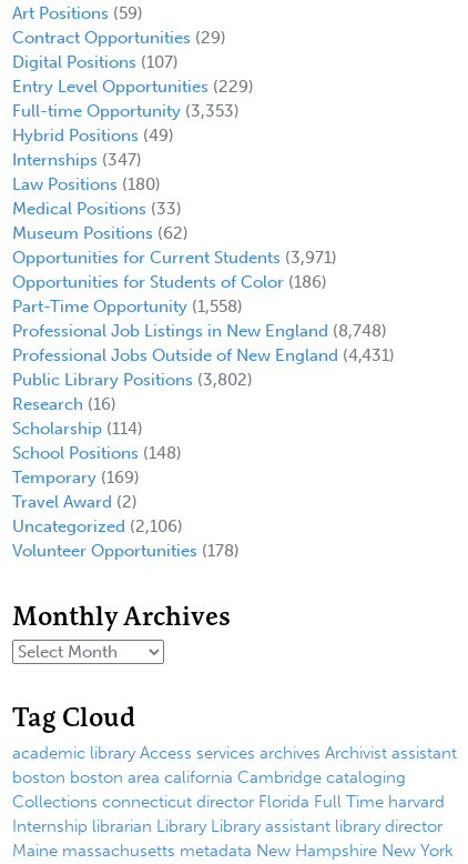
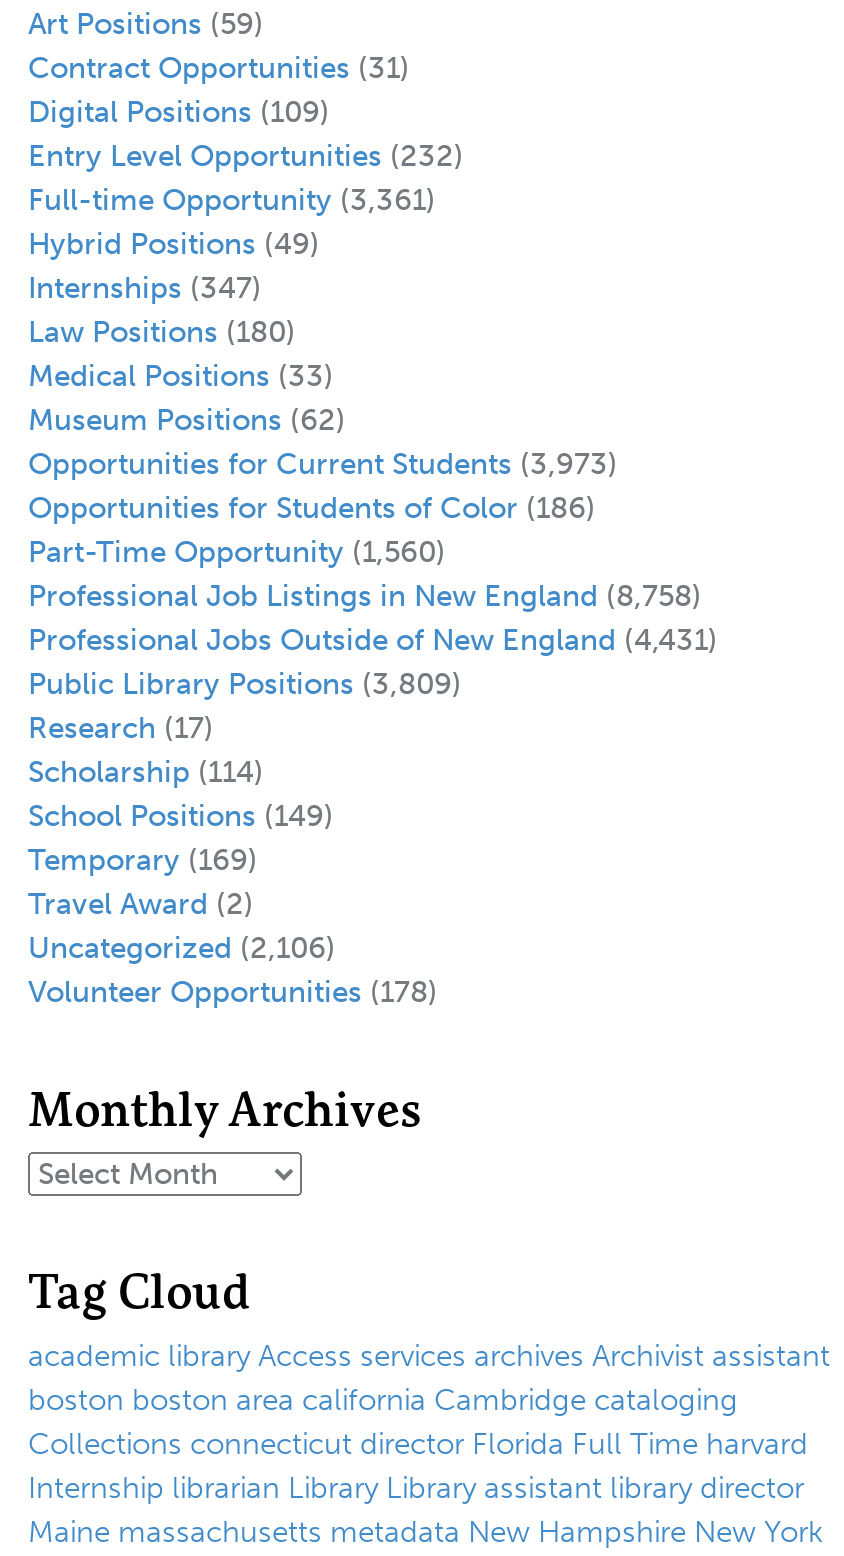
- Contract Opportunities (29)
+ Contract Opportunities (31)

- Digital Positions (107)
+ Digital Positions (109)

- Entry Level Opportunities (229)
+ Entry Level Opportunities (232)

- Full-time Opportunity (3,353)
+ Full-time Opportunity (3,361)

- Opportunities for Current Students (3,971)
+ Opportunities for Current Students (3,973)

- Part-Time Opportunity (1,558)
+ Part-Time Opportunity (1,560)

- Professional Job Listings in New England (8,748)
+ Professional Job Listings in New England (8,758)

- Public Library Positions (3,802)
+ Public Library Positions (3,809)

- Research (16)
+ Research (17)

- School Positions (148)
+ School Positions (149)
